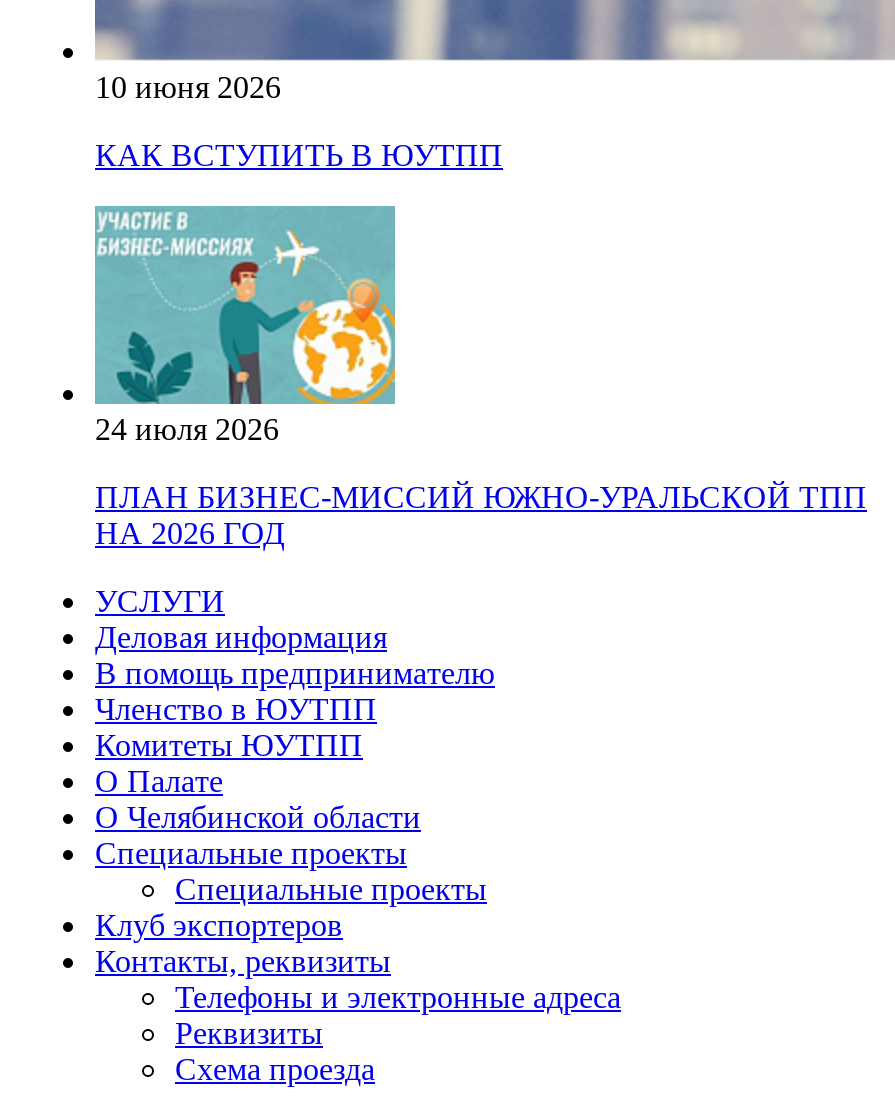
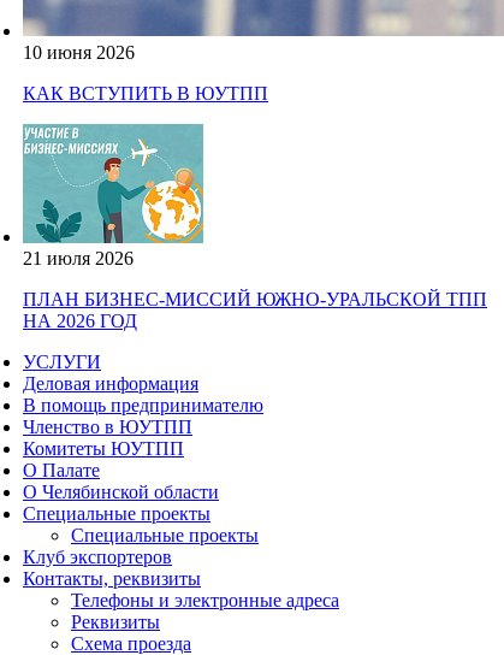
- 24 июля 2026
+ 21 июля 2026
